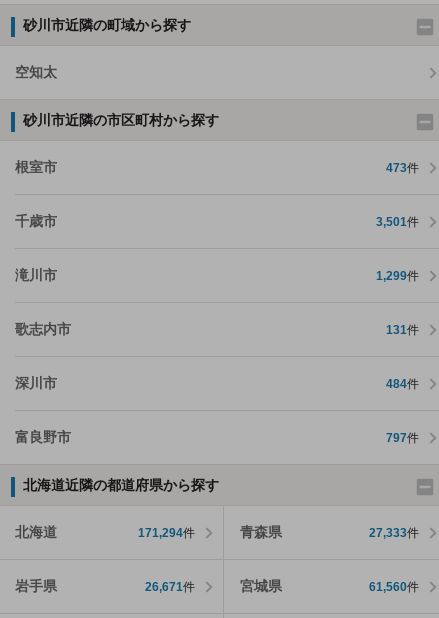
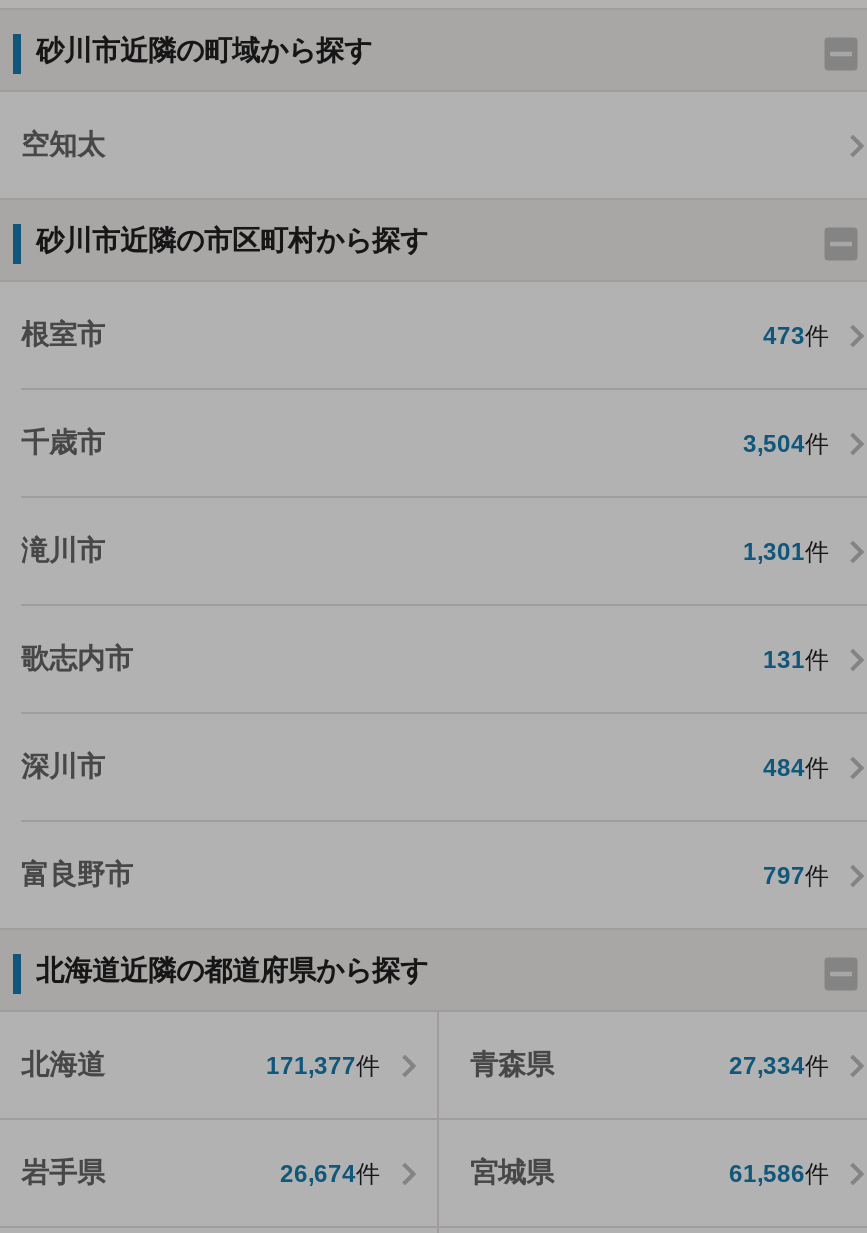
- 3,501件
+ 3,504件

- 1,299件
+ 1,301件

- 171,294件
+ 171,377件

- 27,333件
+ 27,334件

- 26,671件
+ 26,674件

- 61,560件
+ 61,586件
